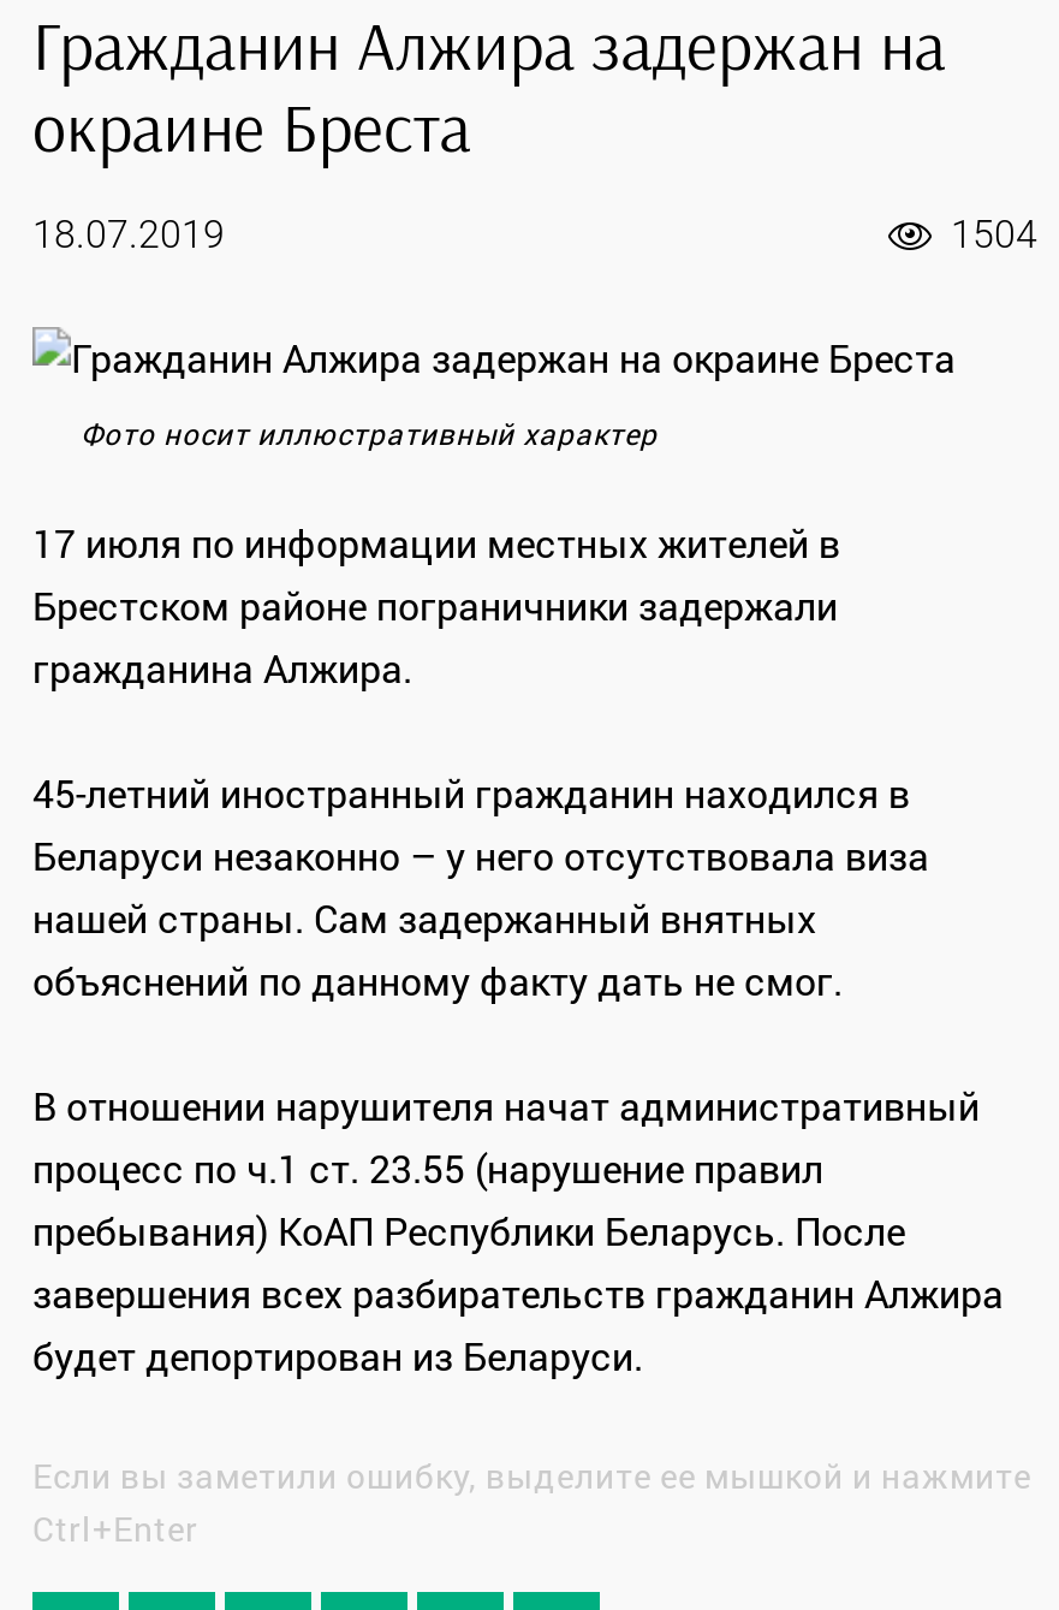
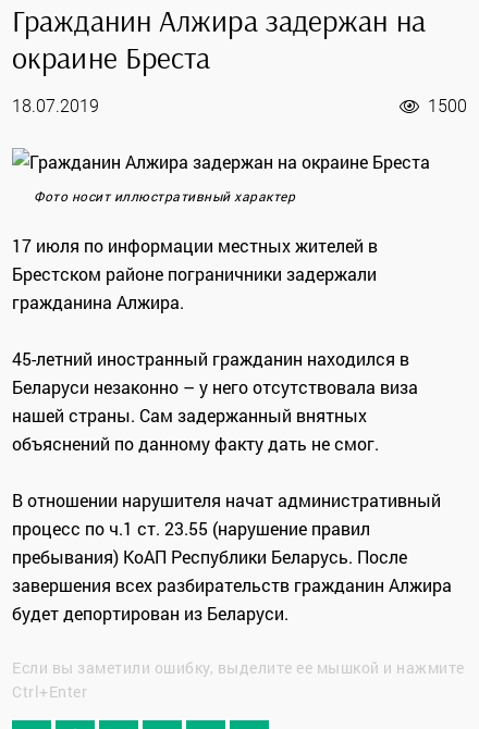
- 1504
+ 1500
